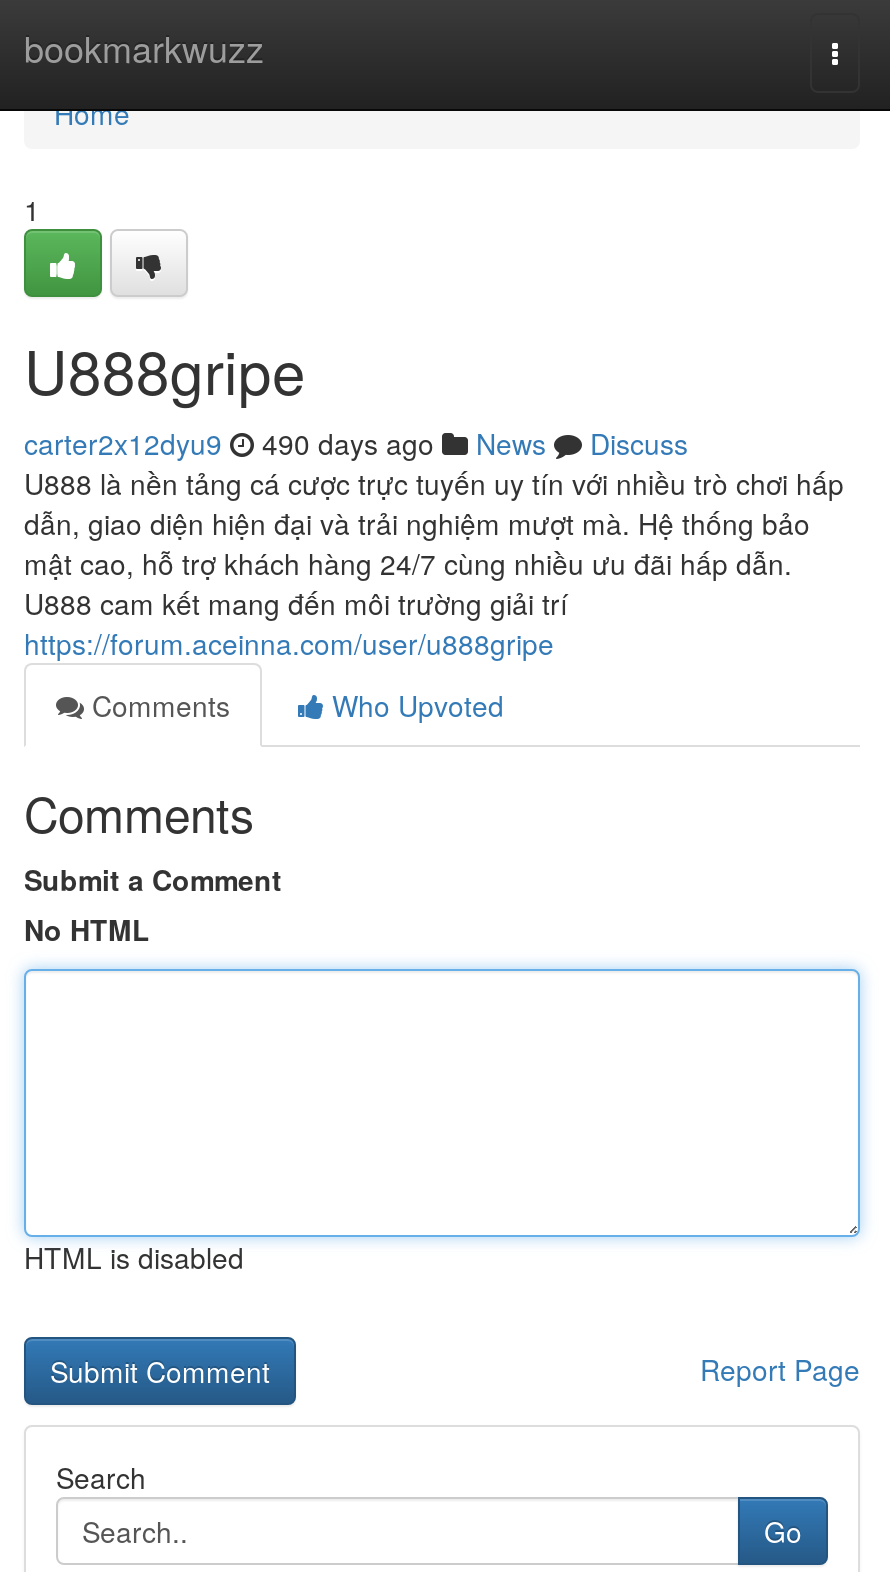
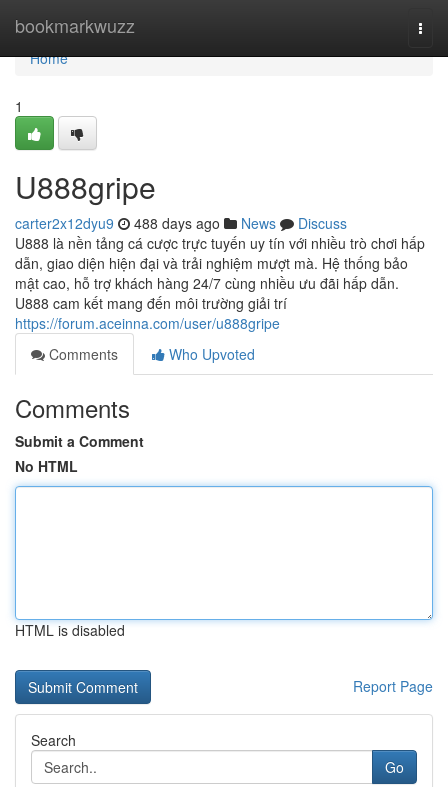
- carter2x12dyu9 490 days ago News Discuss
+ carter2x12dyu9 488 days ago News Discuss
